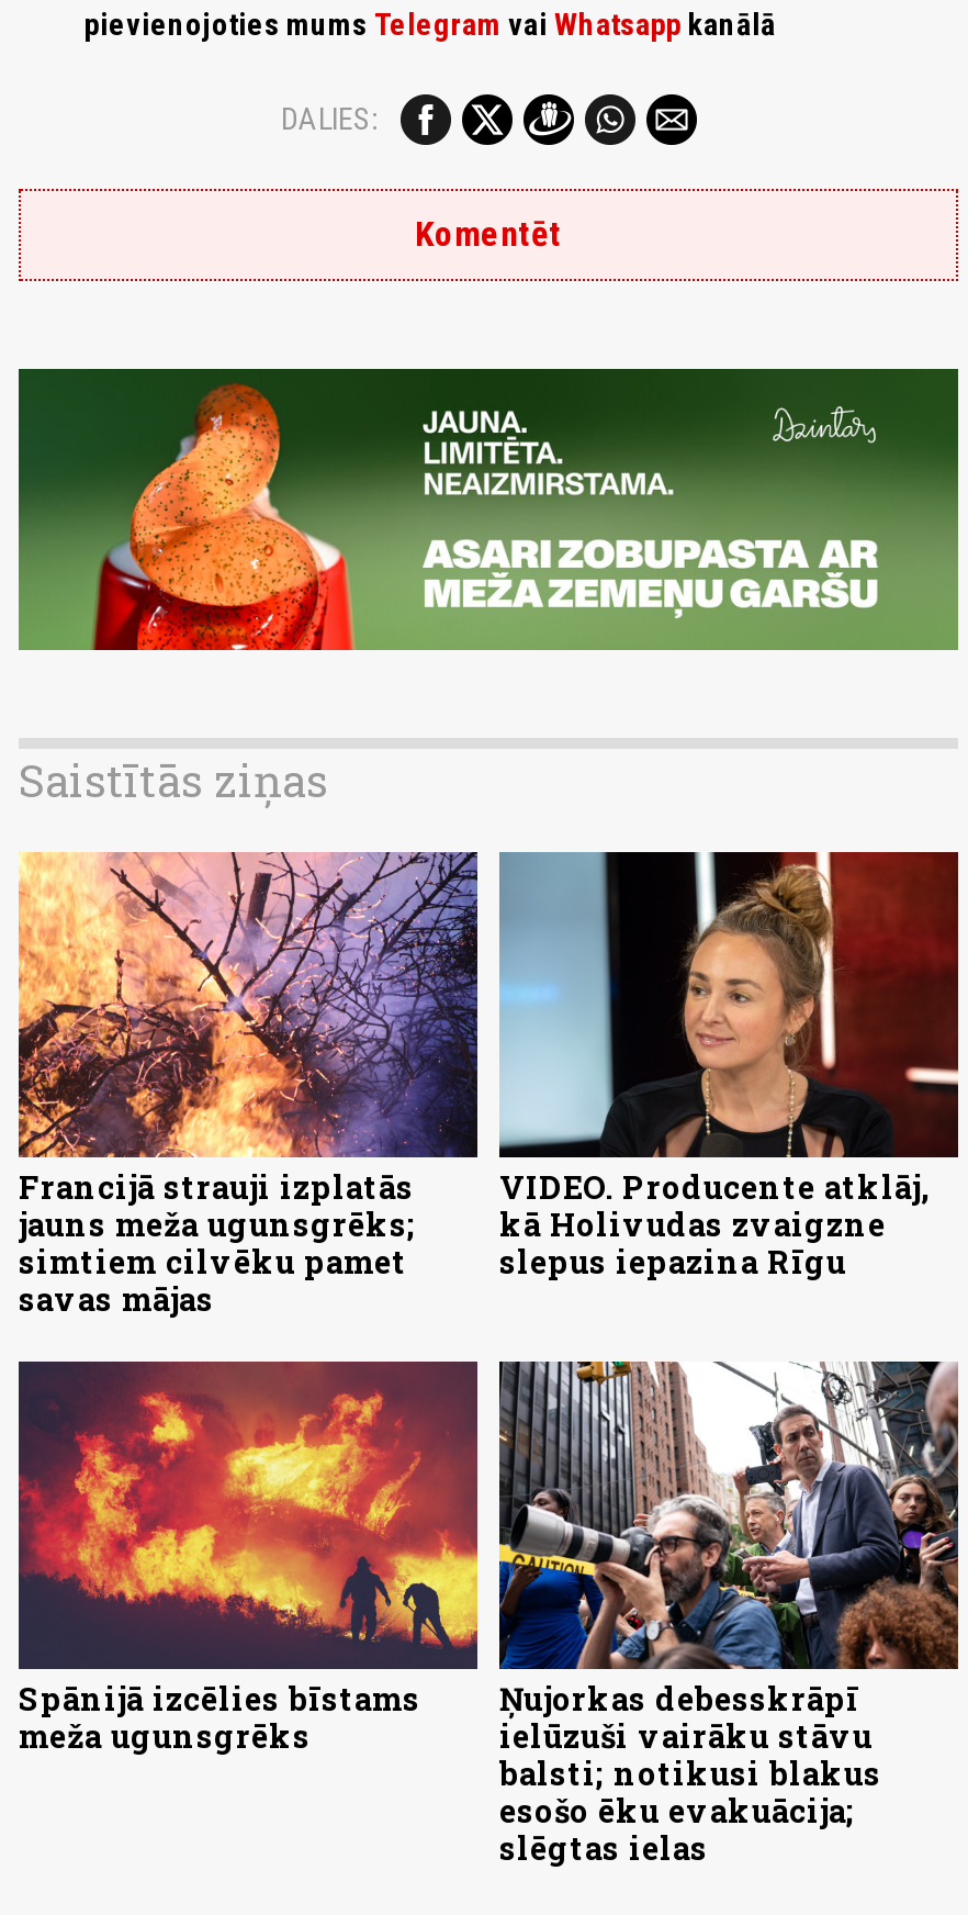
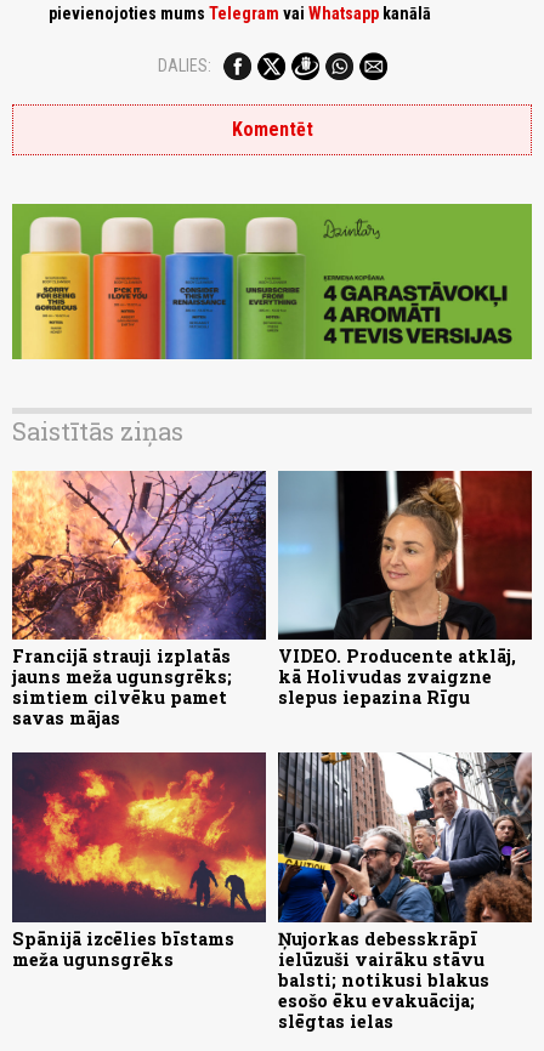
- [image]
+ [image]
